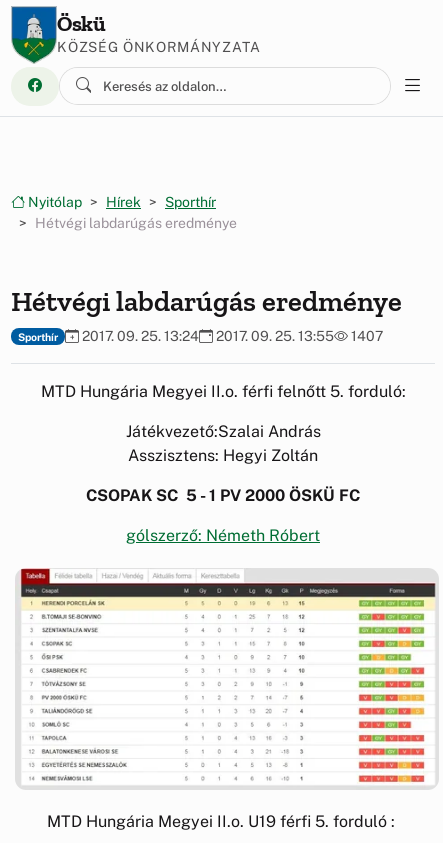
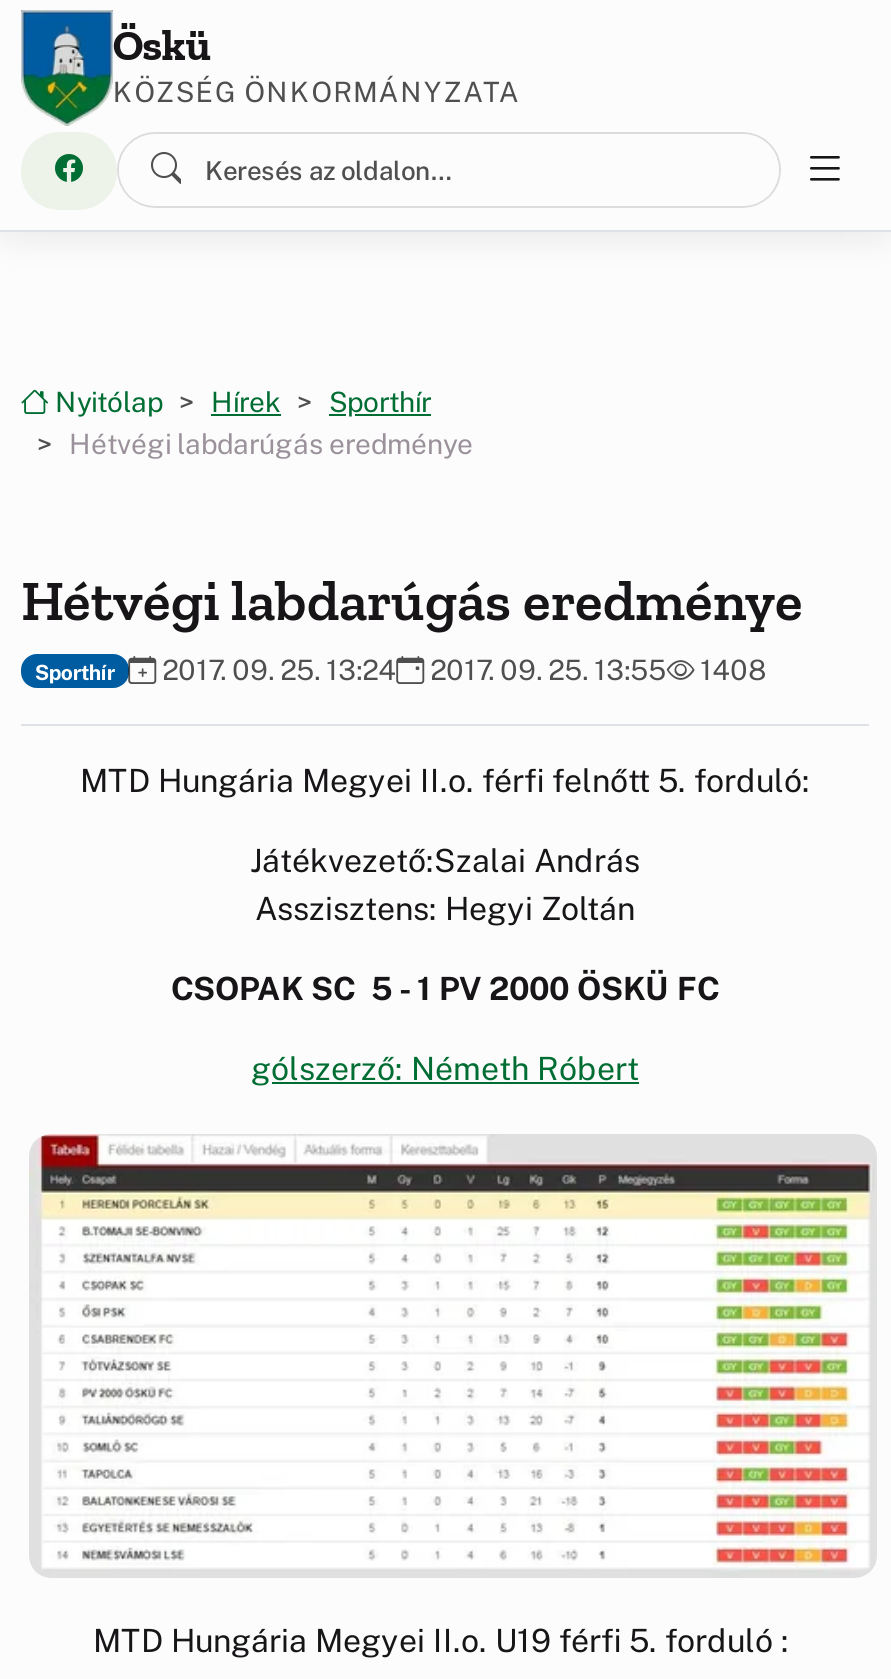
- Sporthír 2017. 09. 25. 13:24 2017. 09. 25. 13:55 1407
+ Sporthír 2017. 09. 25. 13:24 2017. 09. 25. 13:55 1408
